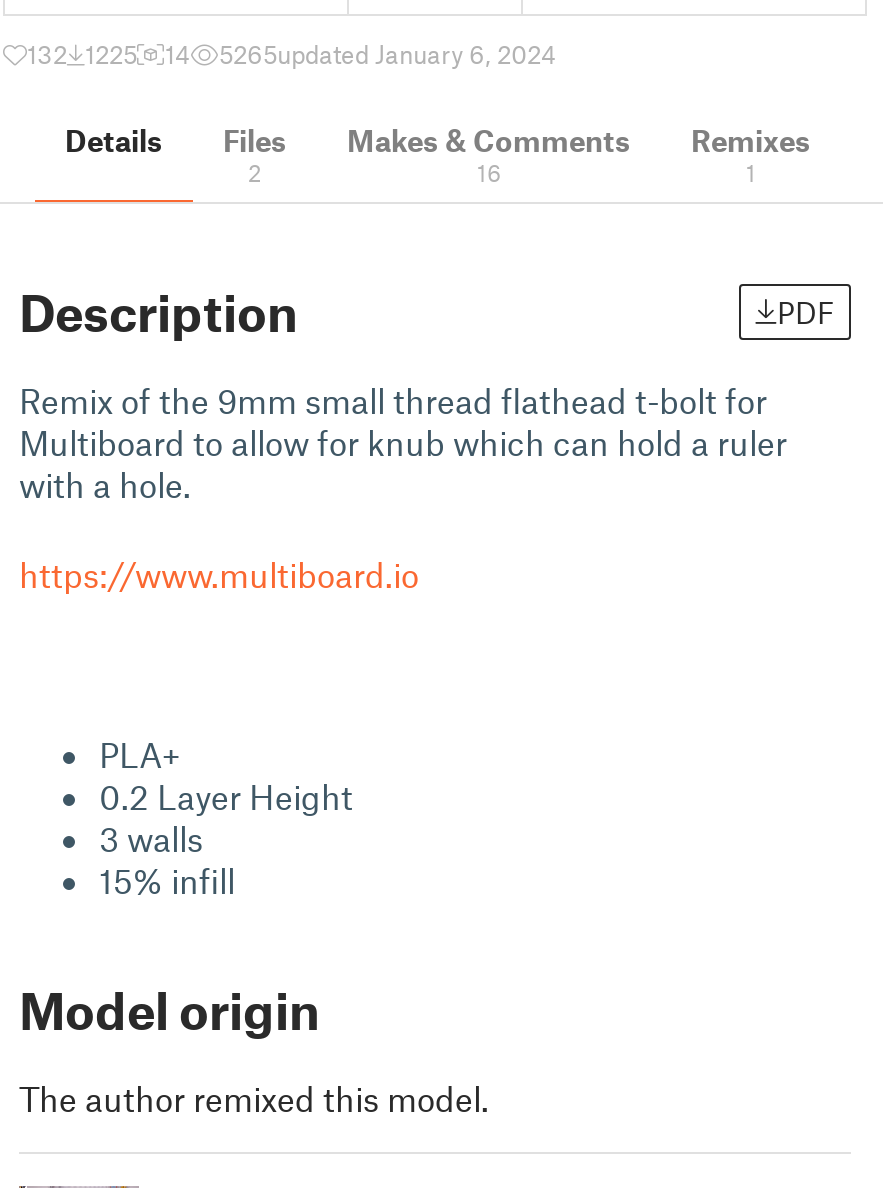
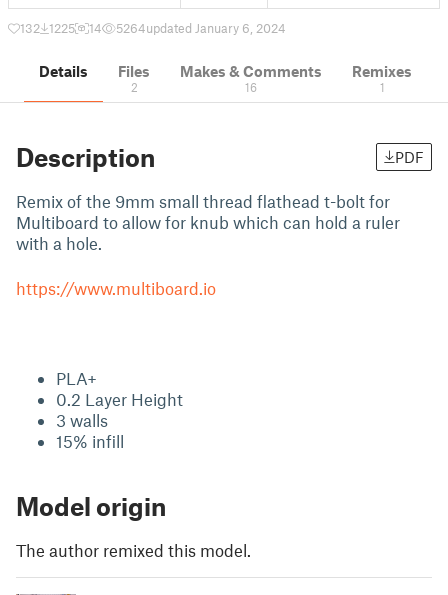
- 5265updated January 6, 2024
+ 5264updated January 6, 2024
